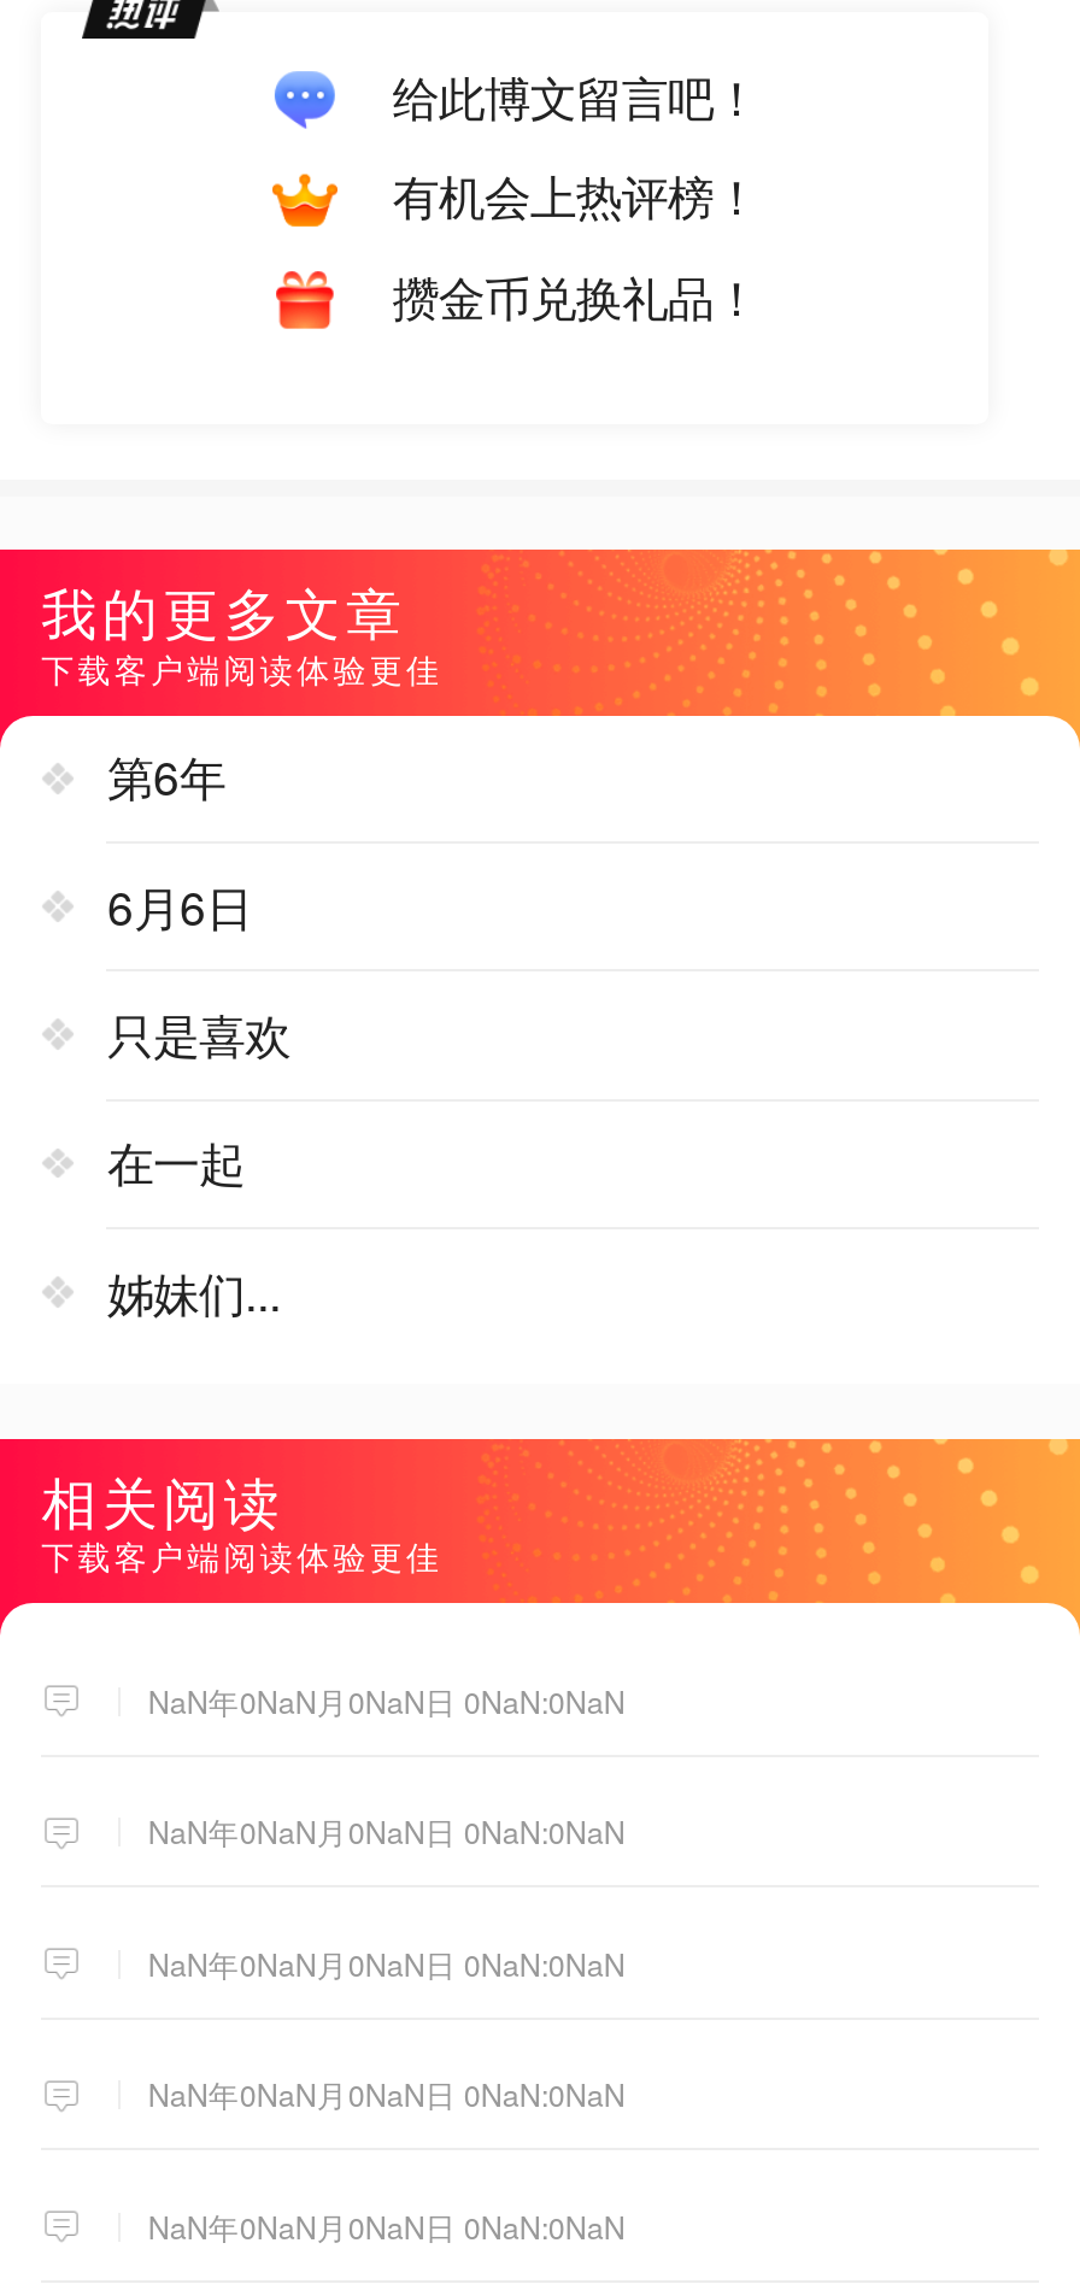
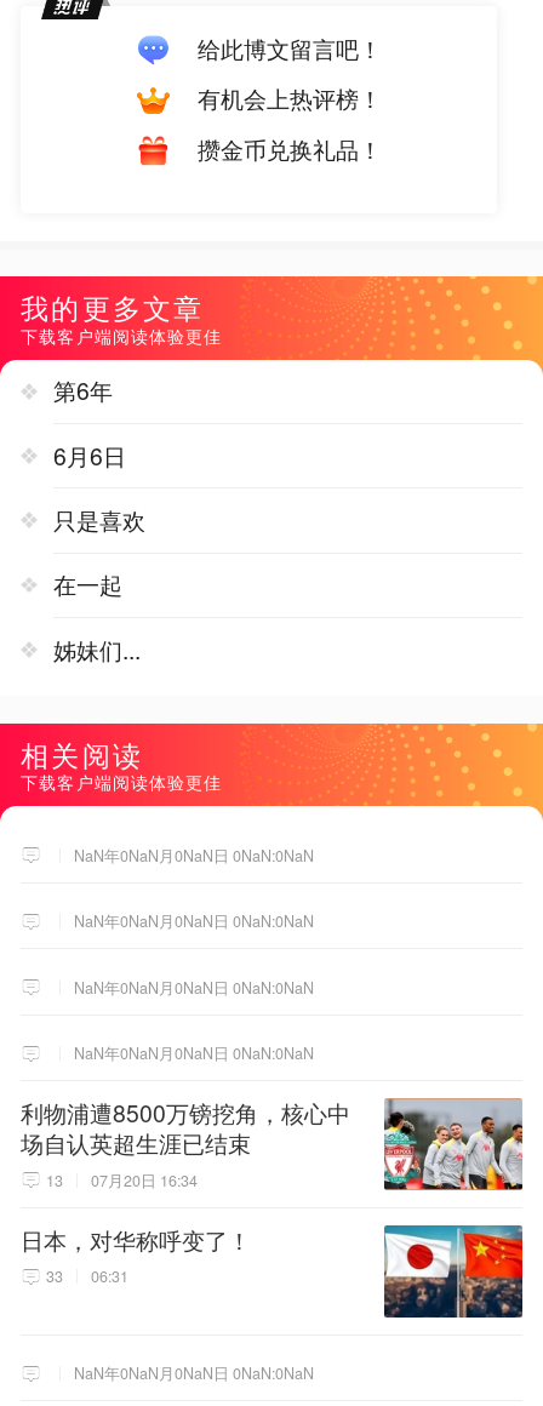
+ [image]
+ 利物浦遭8500万镑挖角，核心中
+ 场自认英超生涯已结束
+ 13
+ 07月20日 16:34
+ 日本，对华称呼变了！
+ 33
+ 06:31

+ [image]
